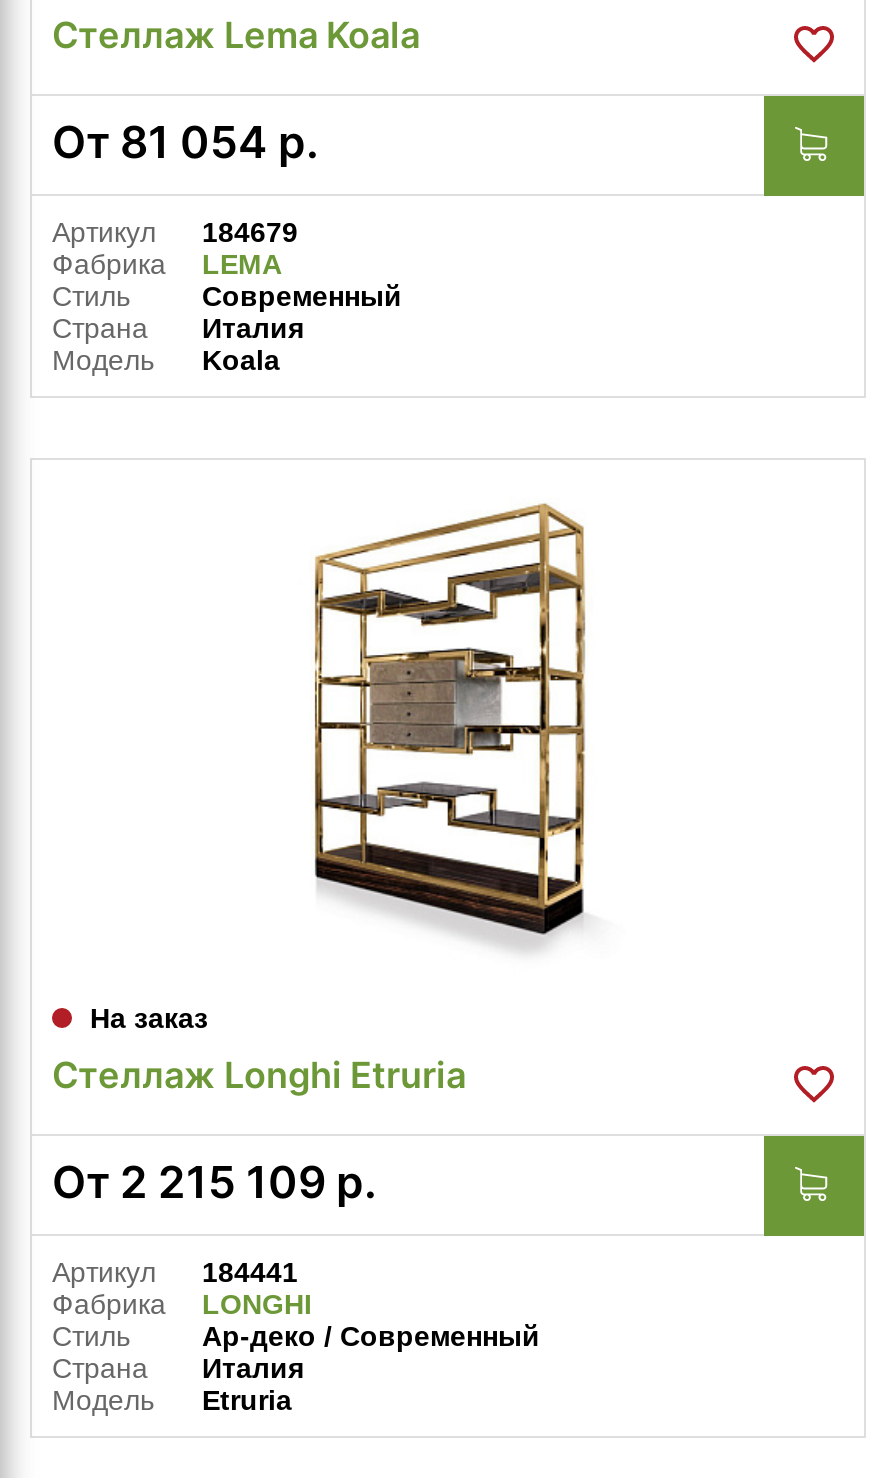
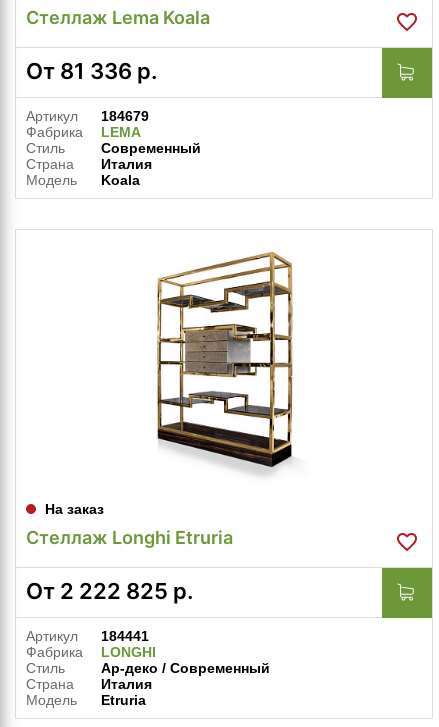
- От 81 054 р.
+ От 81 336 р.

- От 2 215 109 р.
+ От 2 222 825 р.
